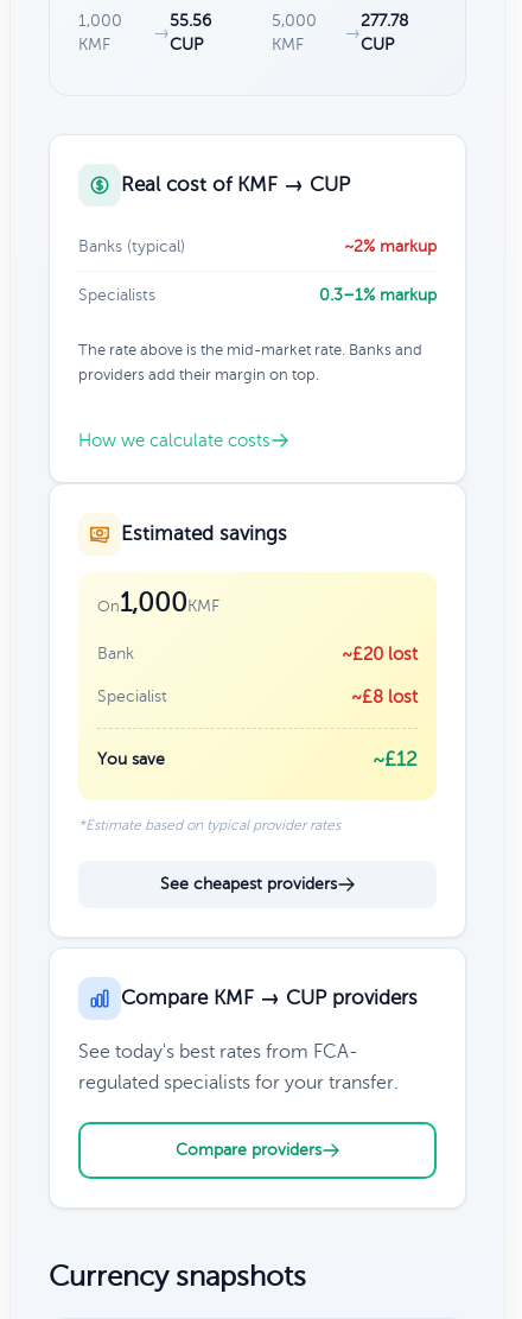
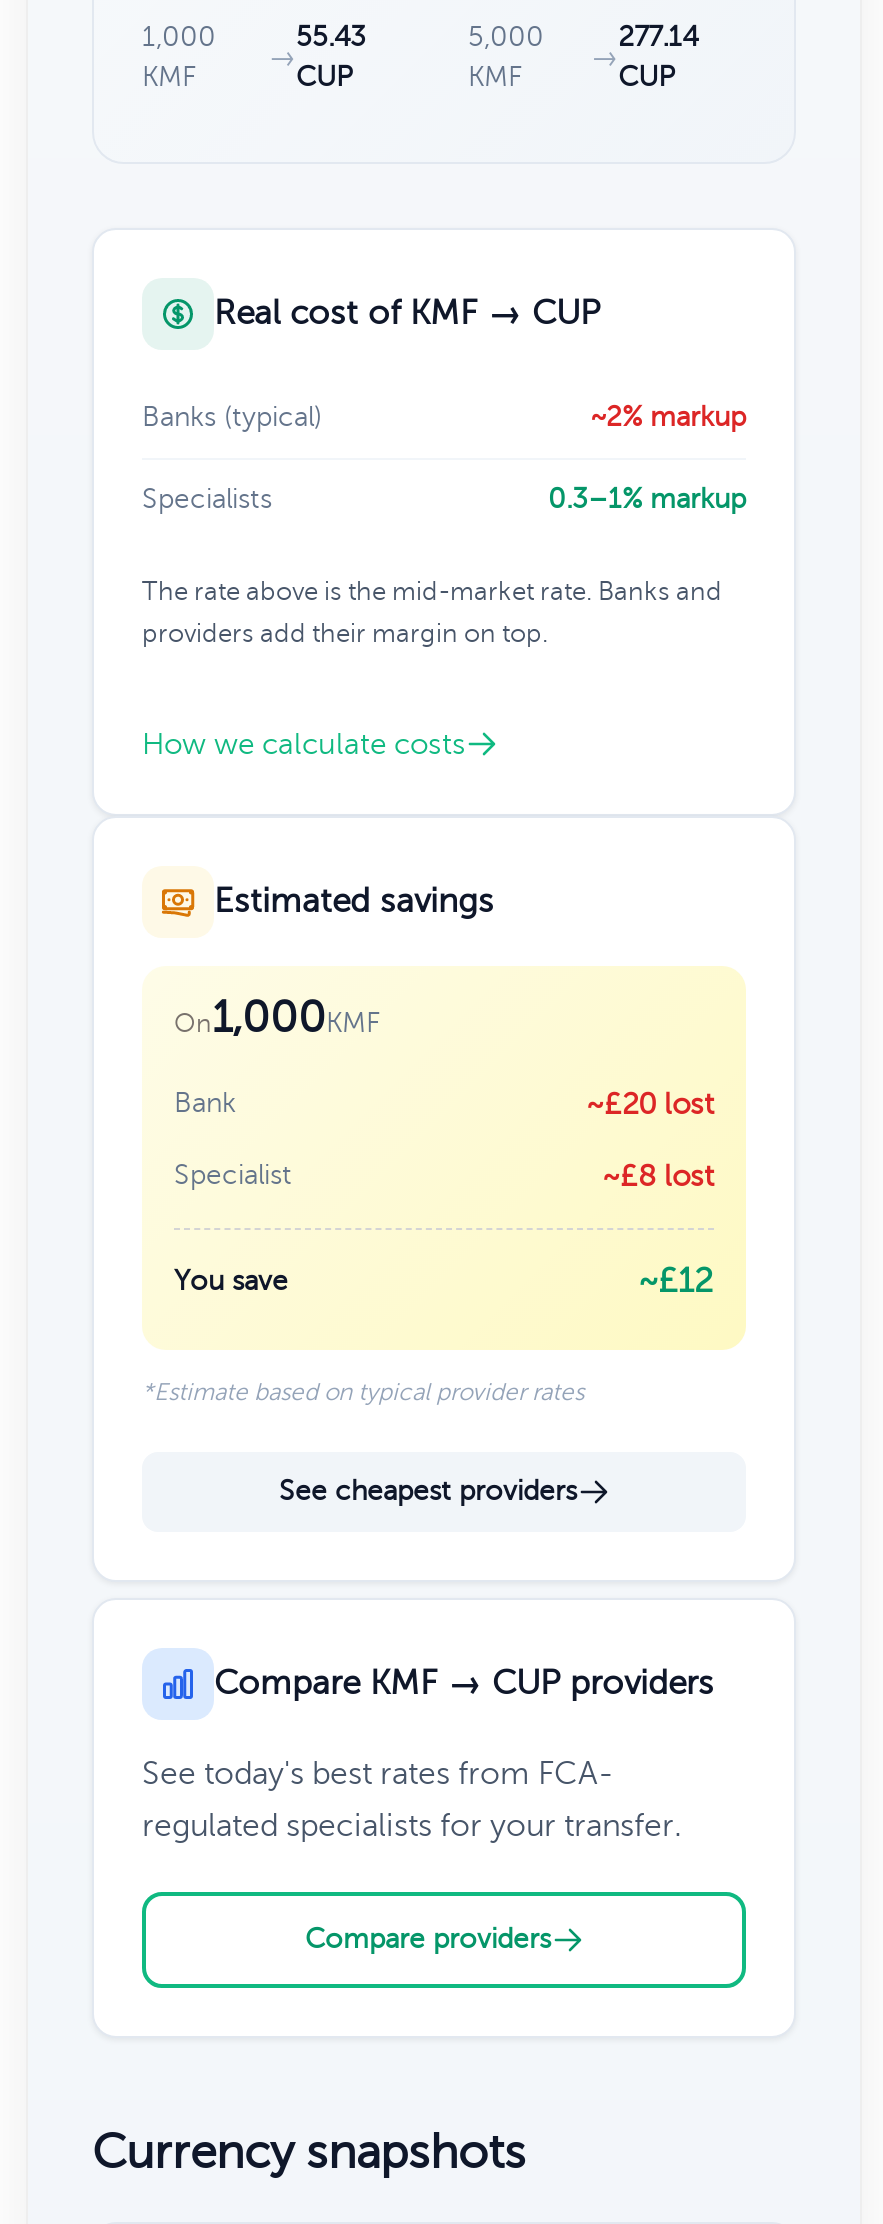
- 55.56
+ 55.43

- 277.78
+ 277.14
